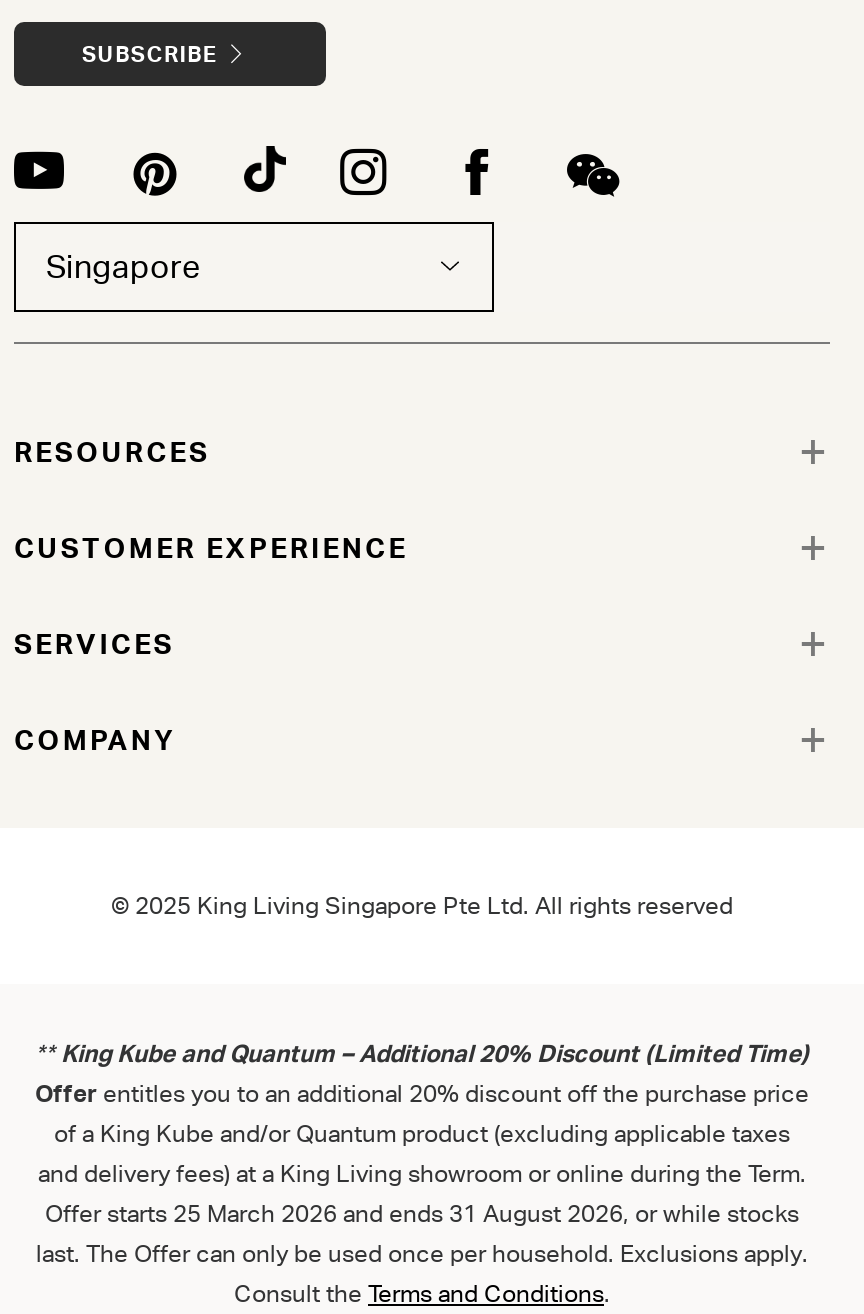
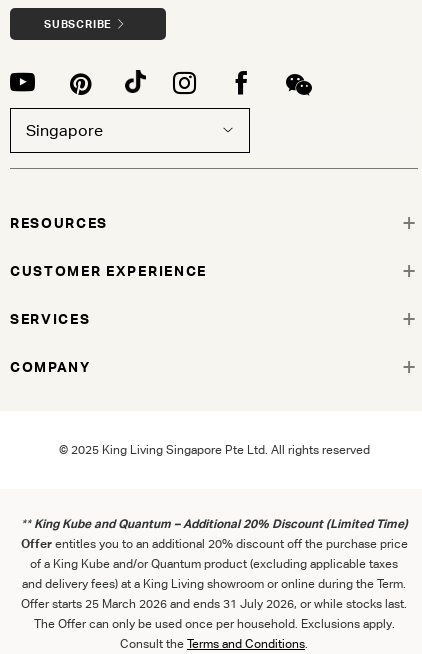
- Offer starts 25 March 2026 and ends 31 August 2026, or while stocks
- last. The Offer can only be used once per household. Exclusions apply.
+ Offer starts 25 March 2026 and ends 31 July 2026, or while stocks last.
+ The Offer can only be used once per household. Exclusions apply.
